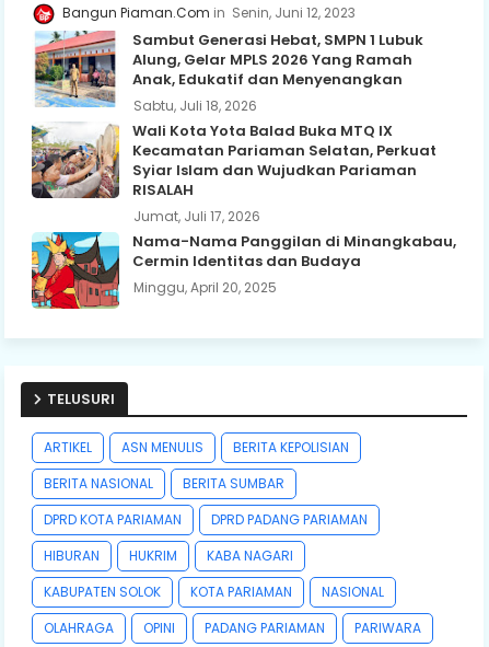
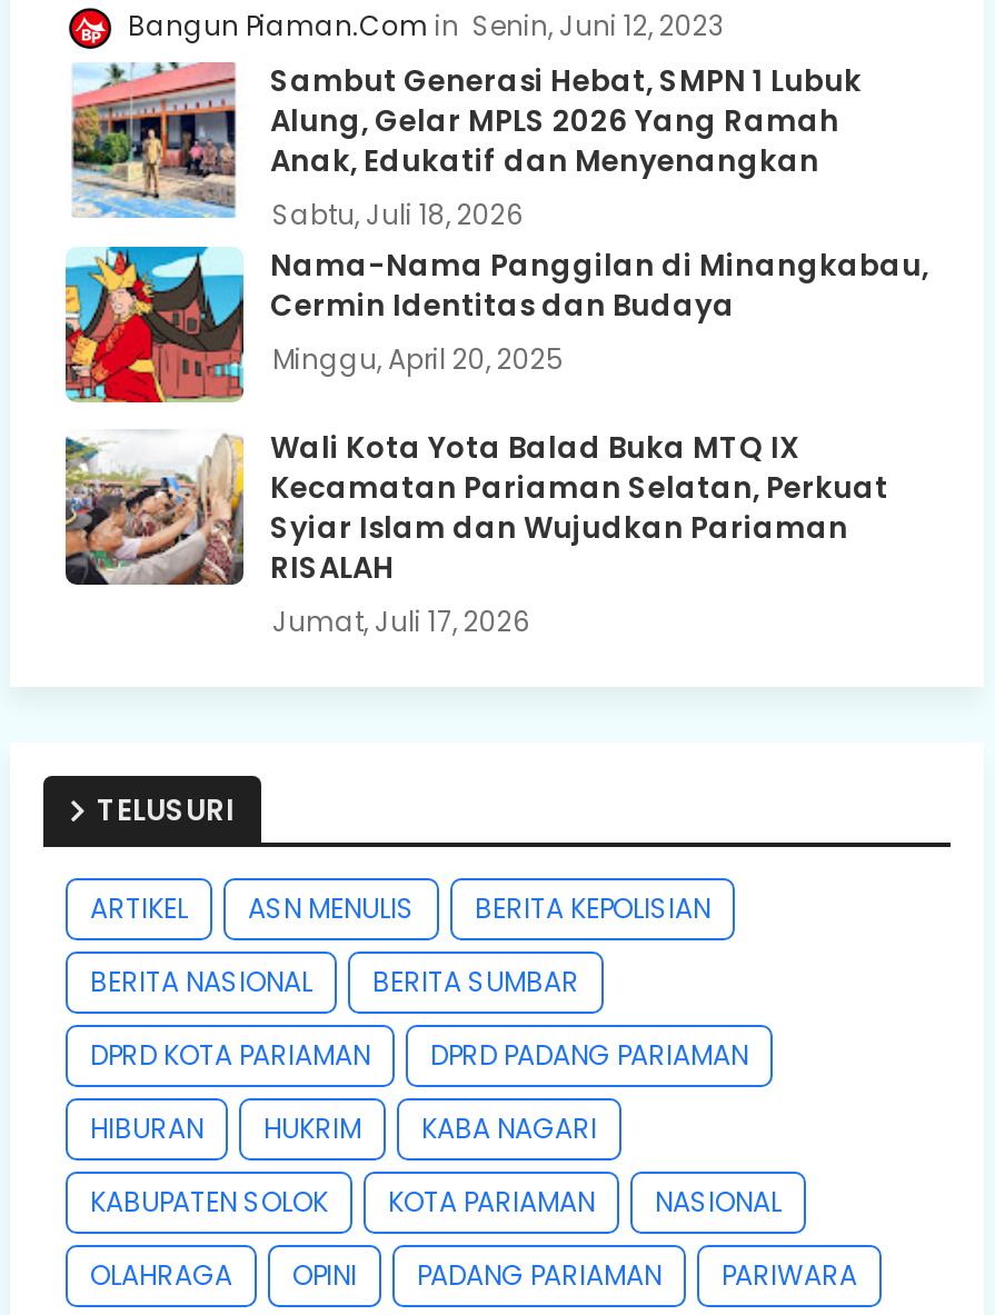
moved down: [image] | Wali Kota Yota Balad Buka MTQ IX | Kecamatan Pariaman Selatan, Perkuat | Syiar Islam dan Wujudkan Pariaman | RISALAH | Jumat, Juli 17, 2026

moved up: [image] | Nama-Nama Panggilan di Minangkabau, | Cermin Identitas dan Budaya | Minggu, April 20, 2025
